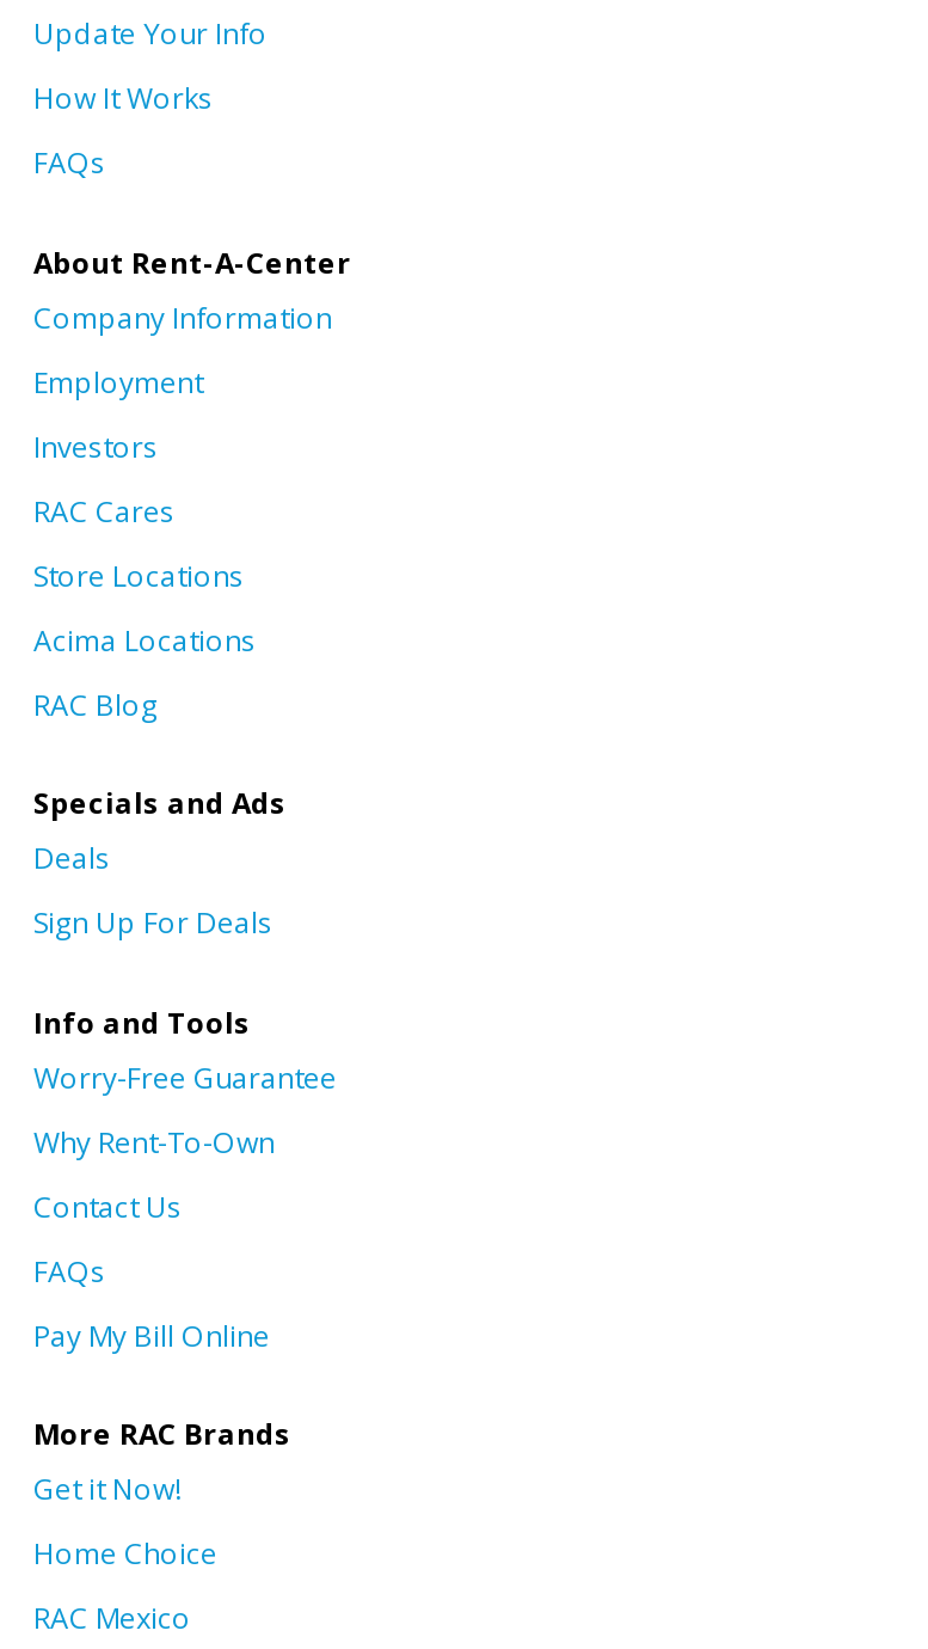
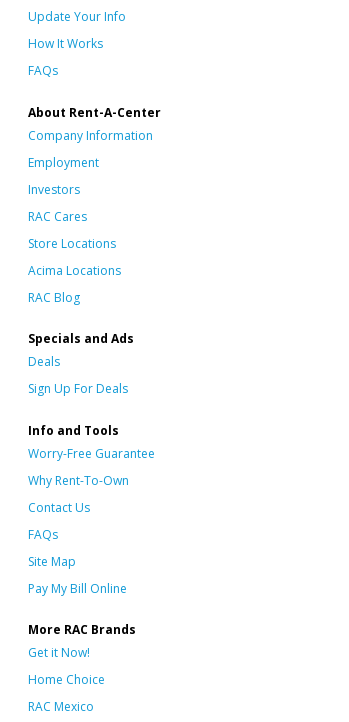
+ Site Map
